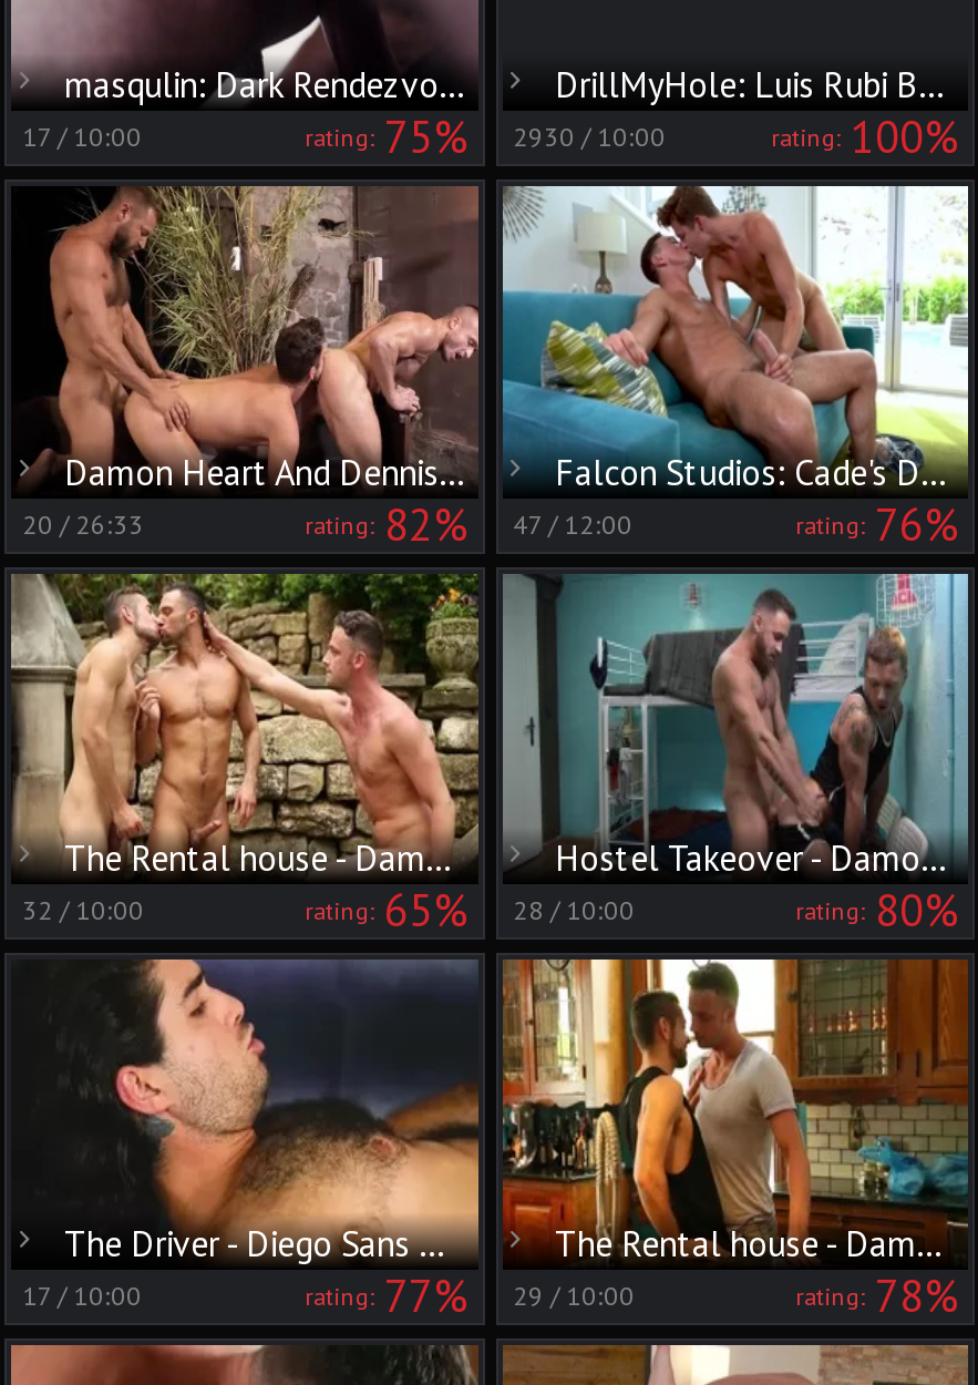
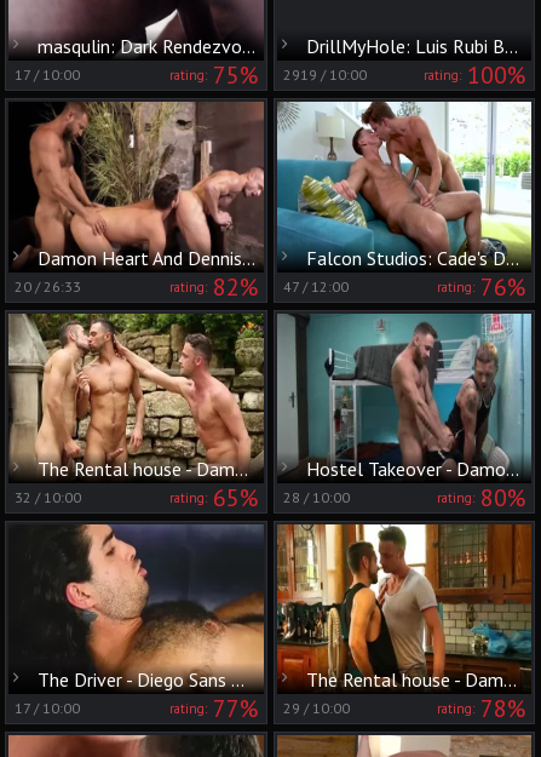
- rating: 75% 2930 / 10:00
+ rating: 75% 2919 / 10:00
